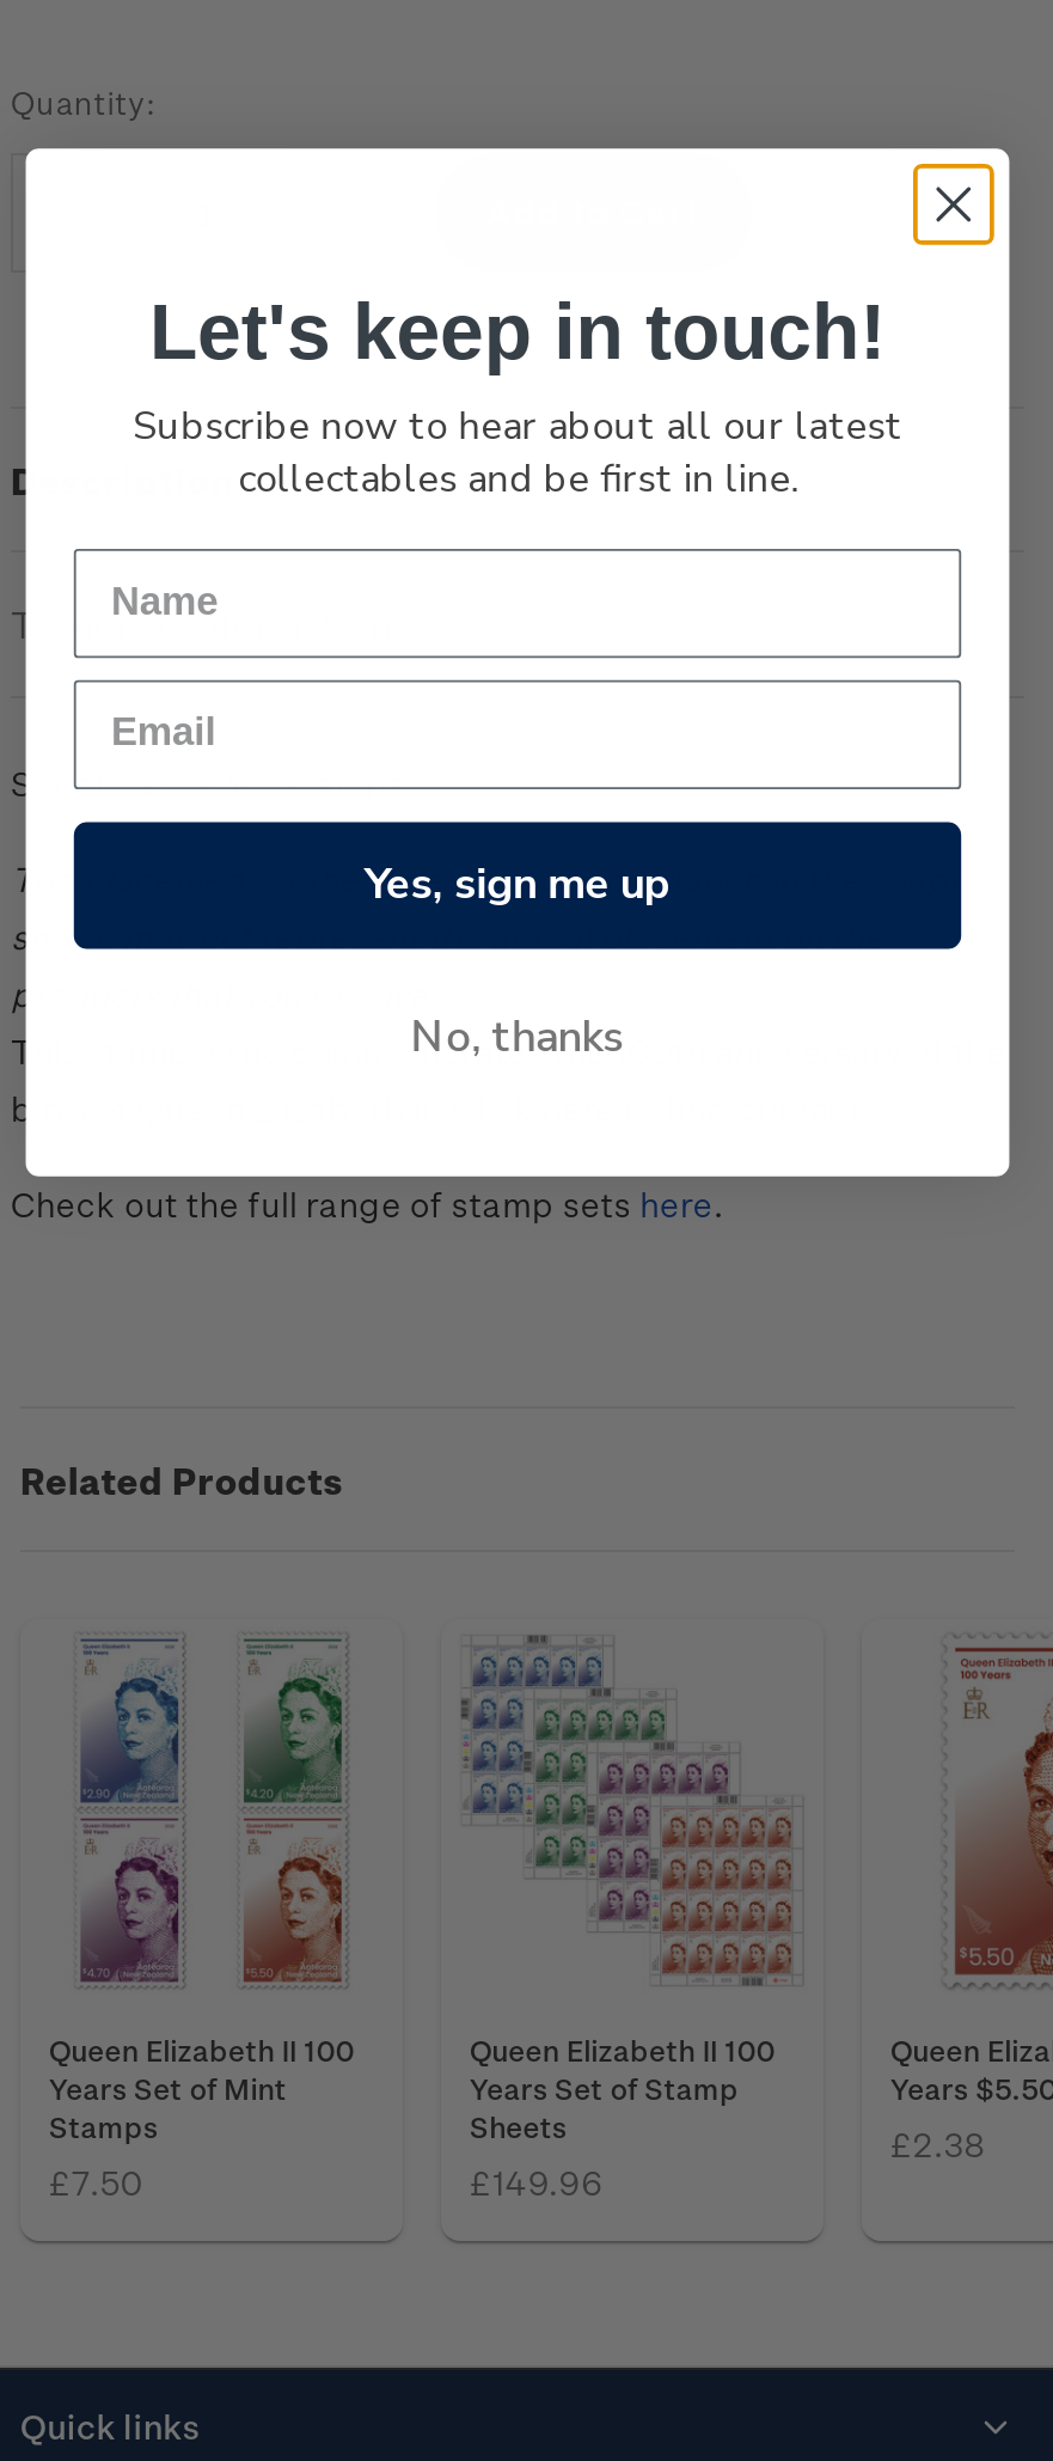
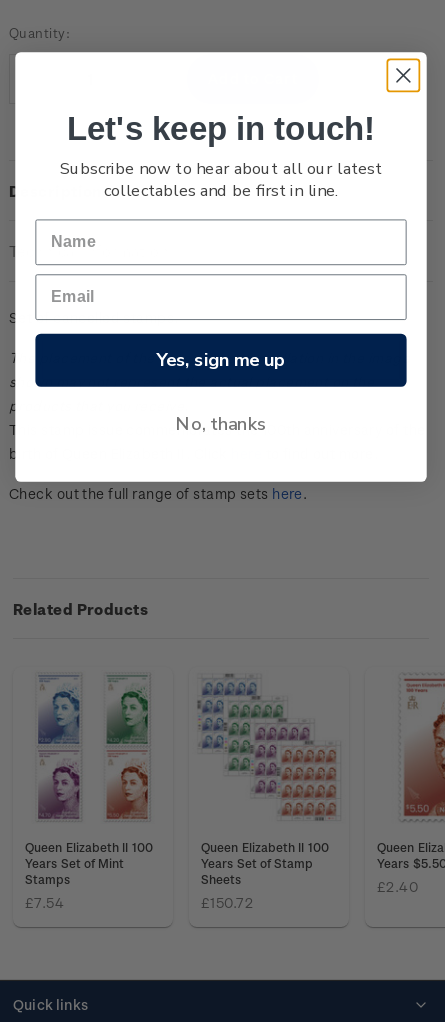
- £2.38
+ £2.40

- £7.50
+ £7.54

- £149.96
+ £150.72
